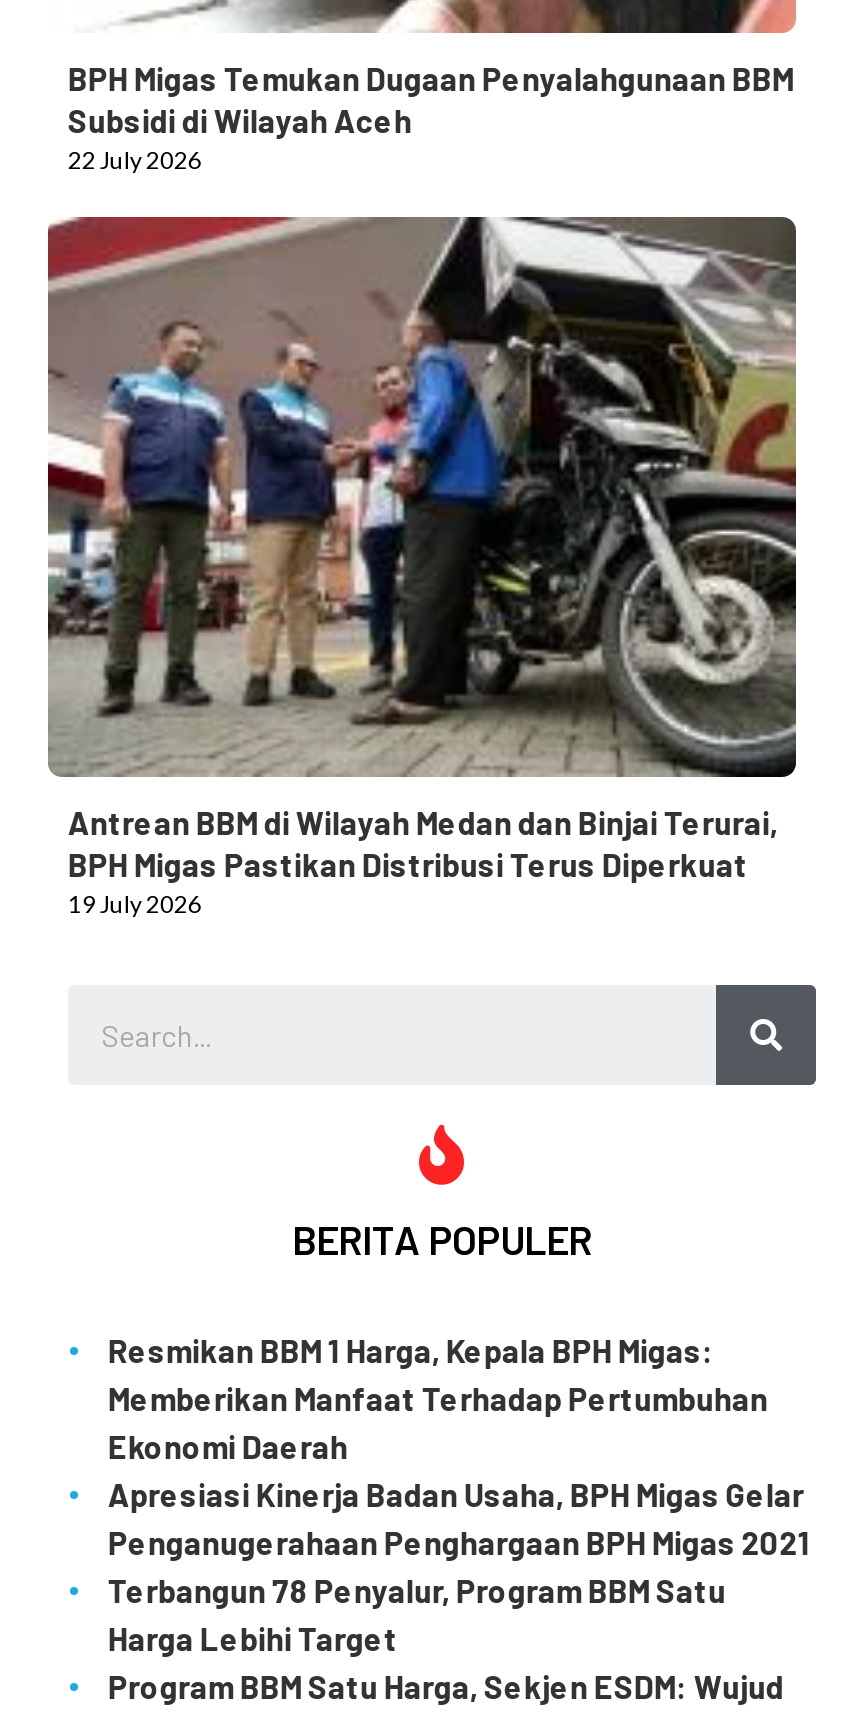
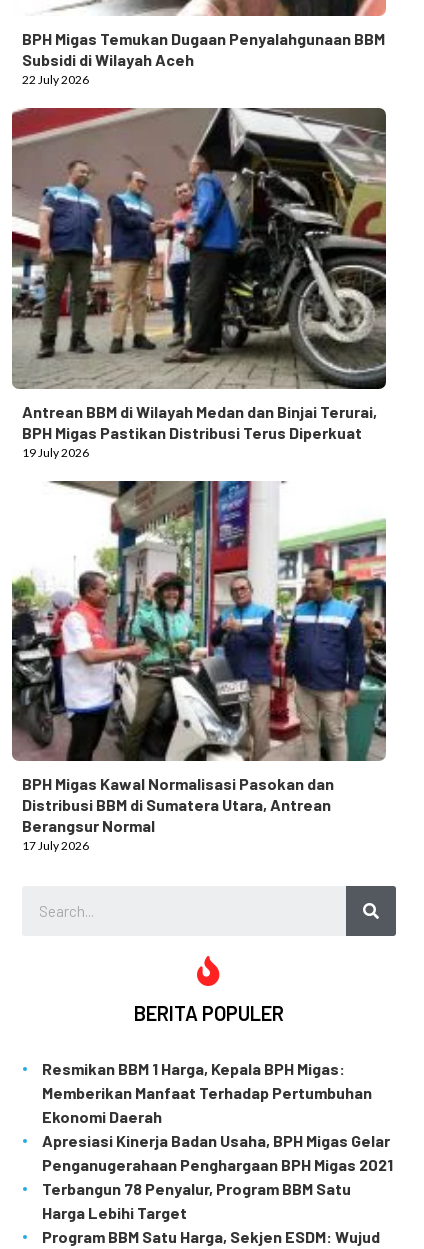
+ [image]
+ BPH Migas Kawal Normalisasi Pasokan dan
+ Distribusi BBM di Sumatera Utara, Antrean
+ Berangsur Normal
+ 17 July 2026
